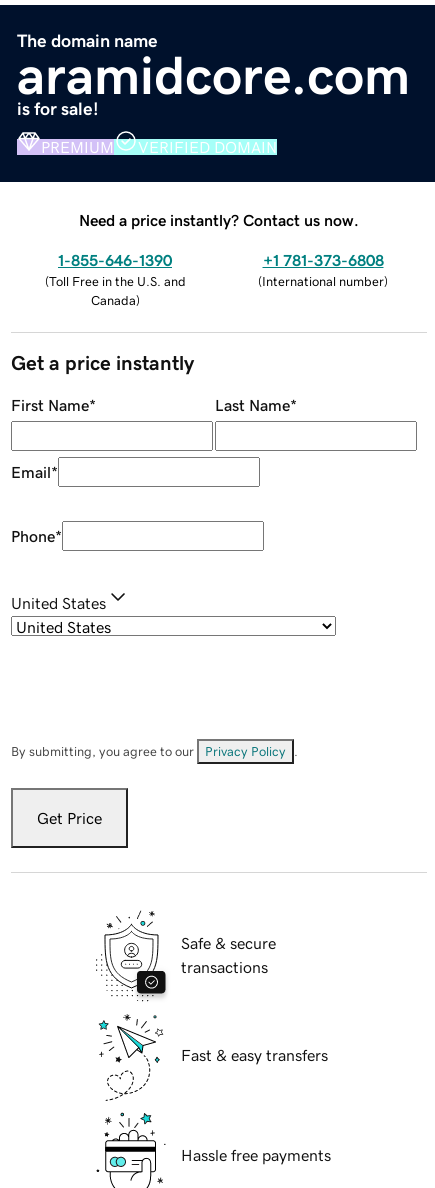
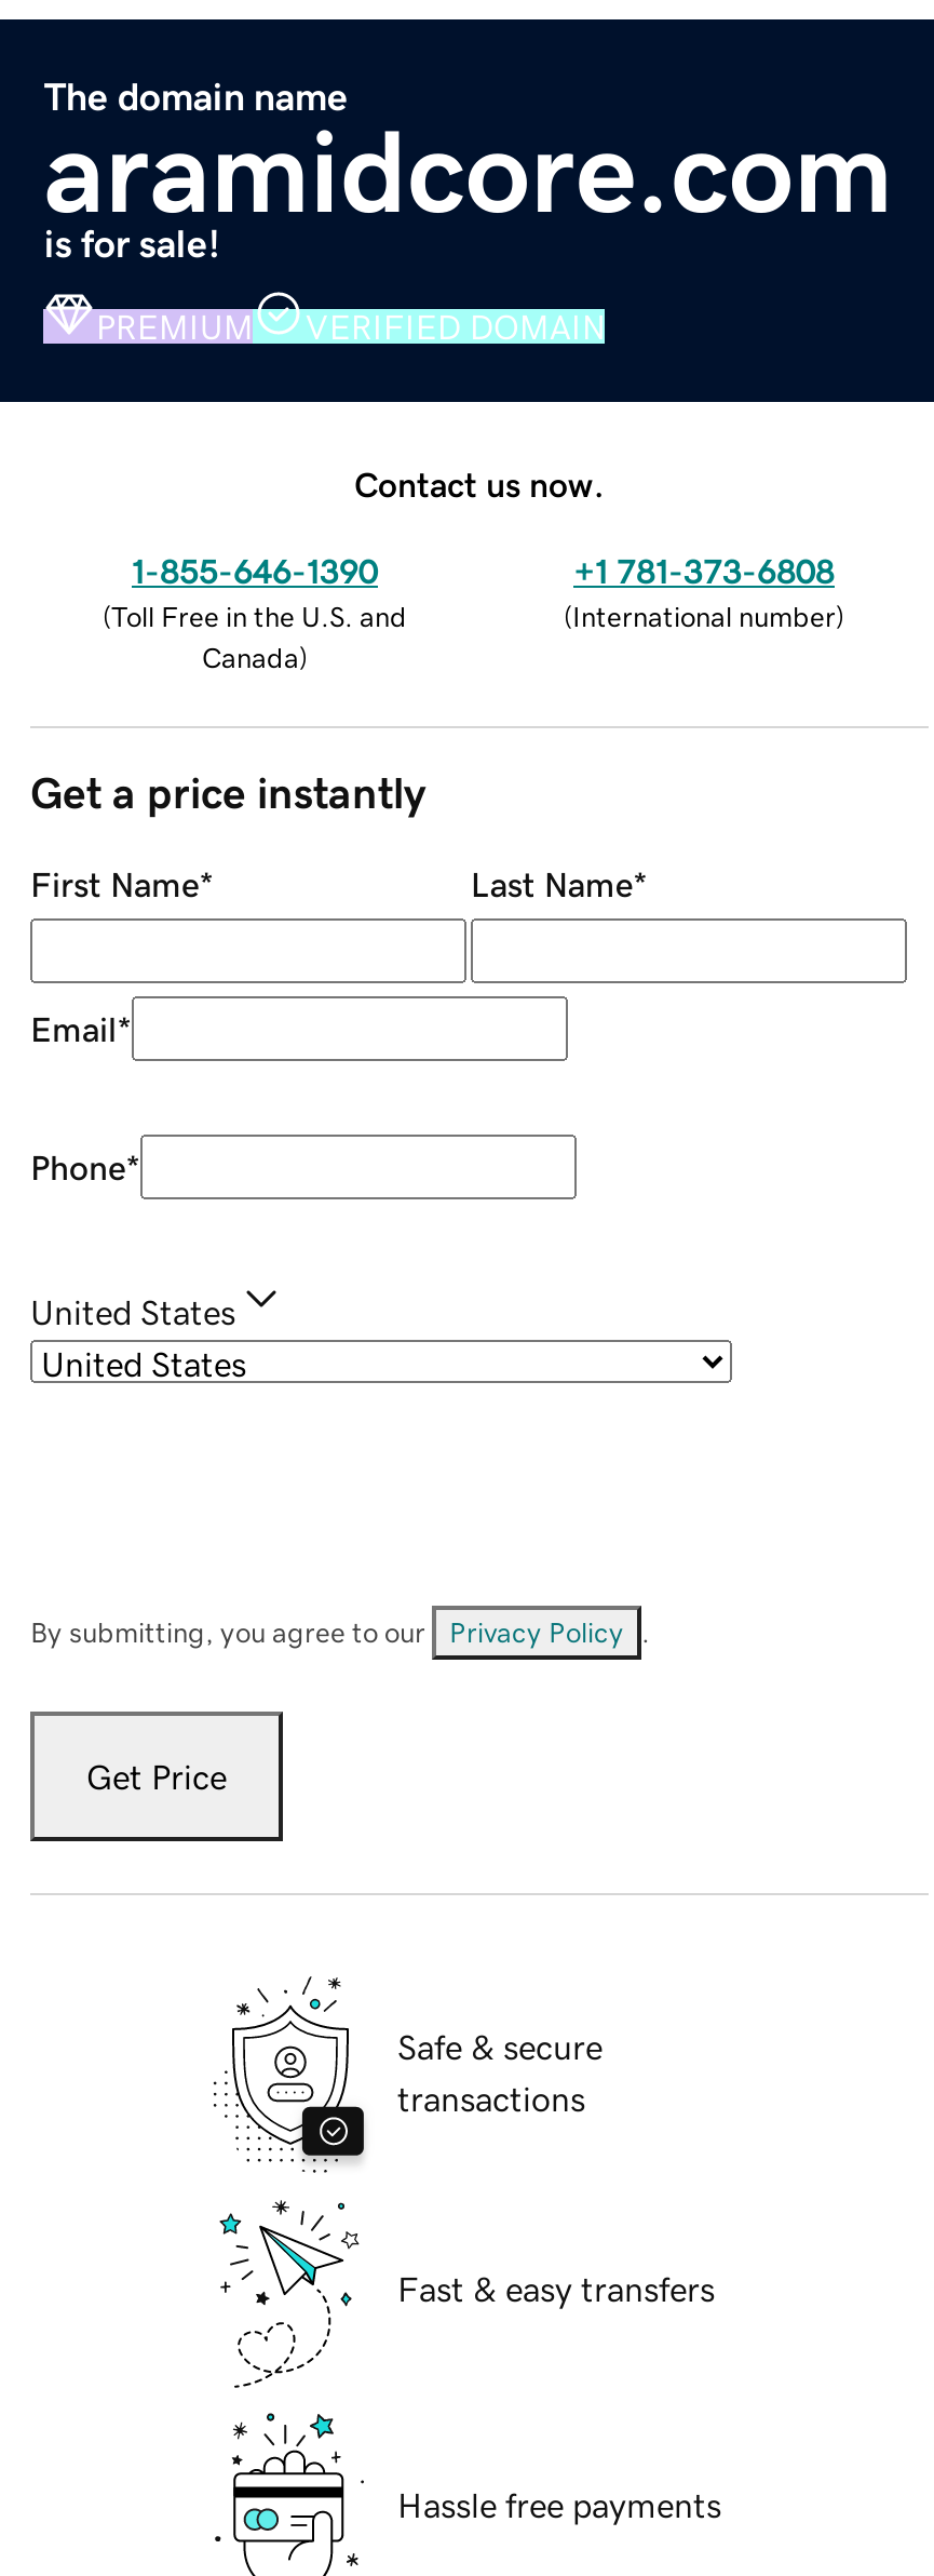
- Need a price instantly? Contact us now.
+ Contact us now.
